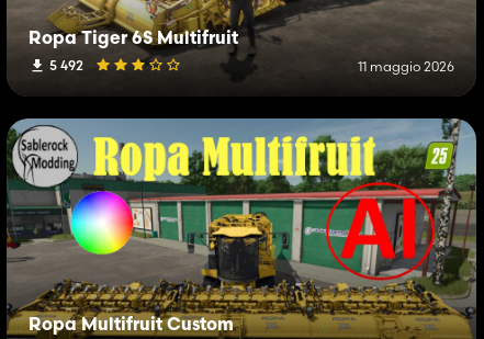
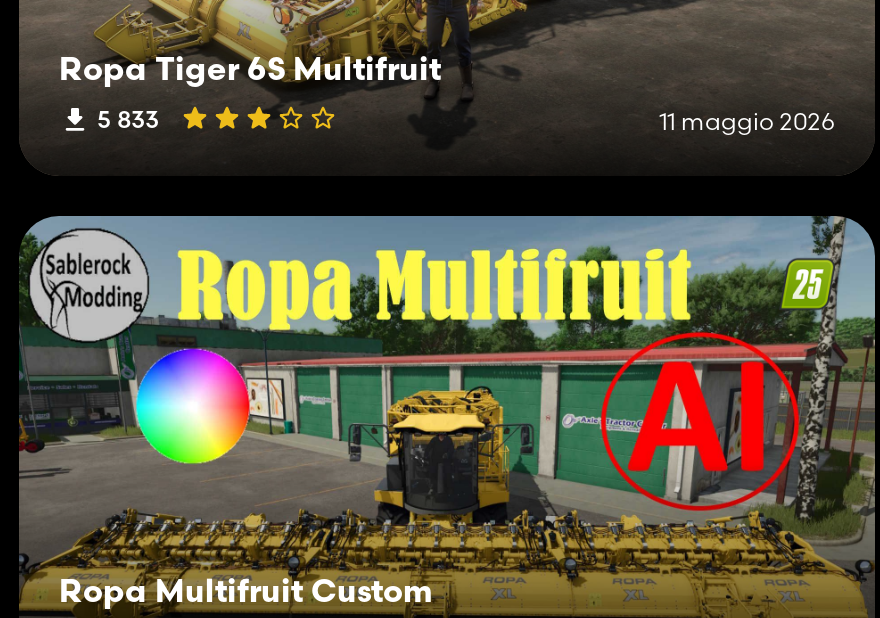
- 5 492
+ 5 833
